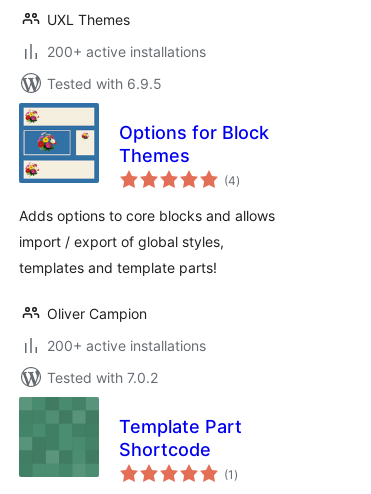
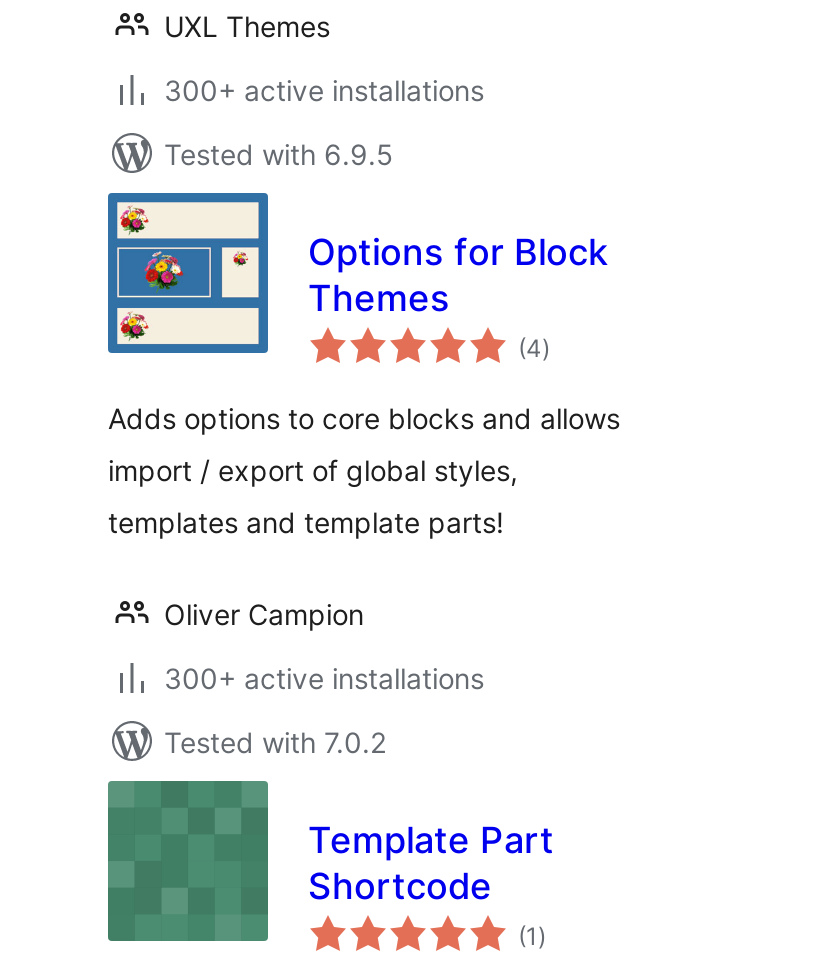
- 200+ active installations
+ 300+ active installations

- 200+ active installations
+ 300+ active installations
